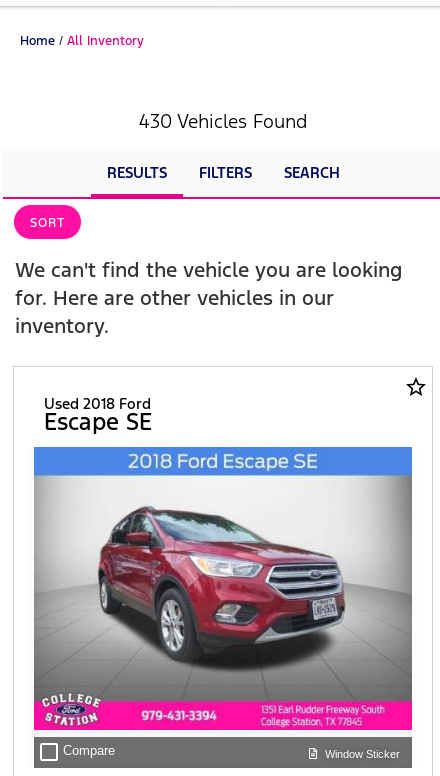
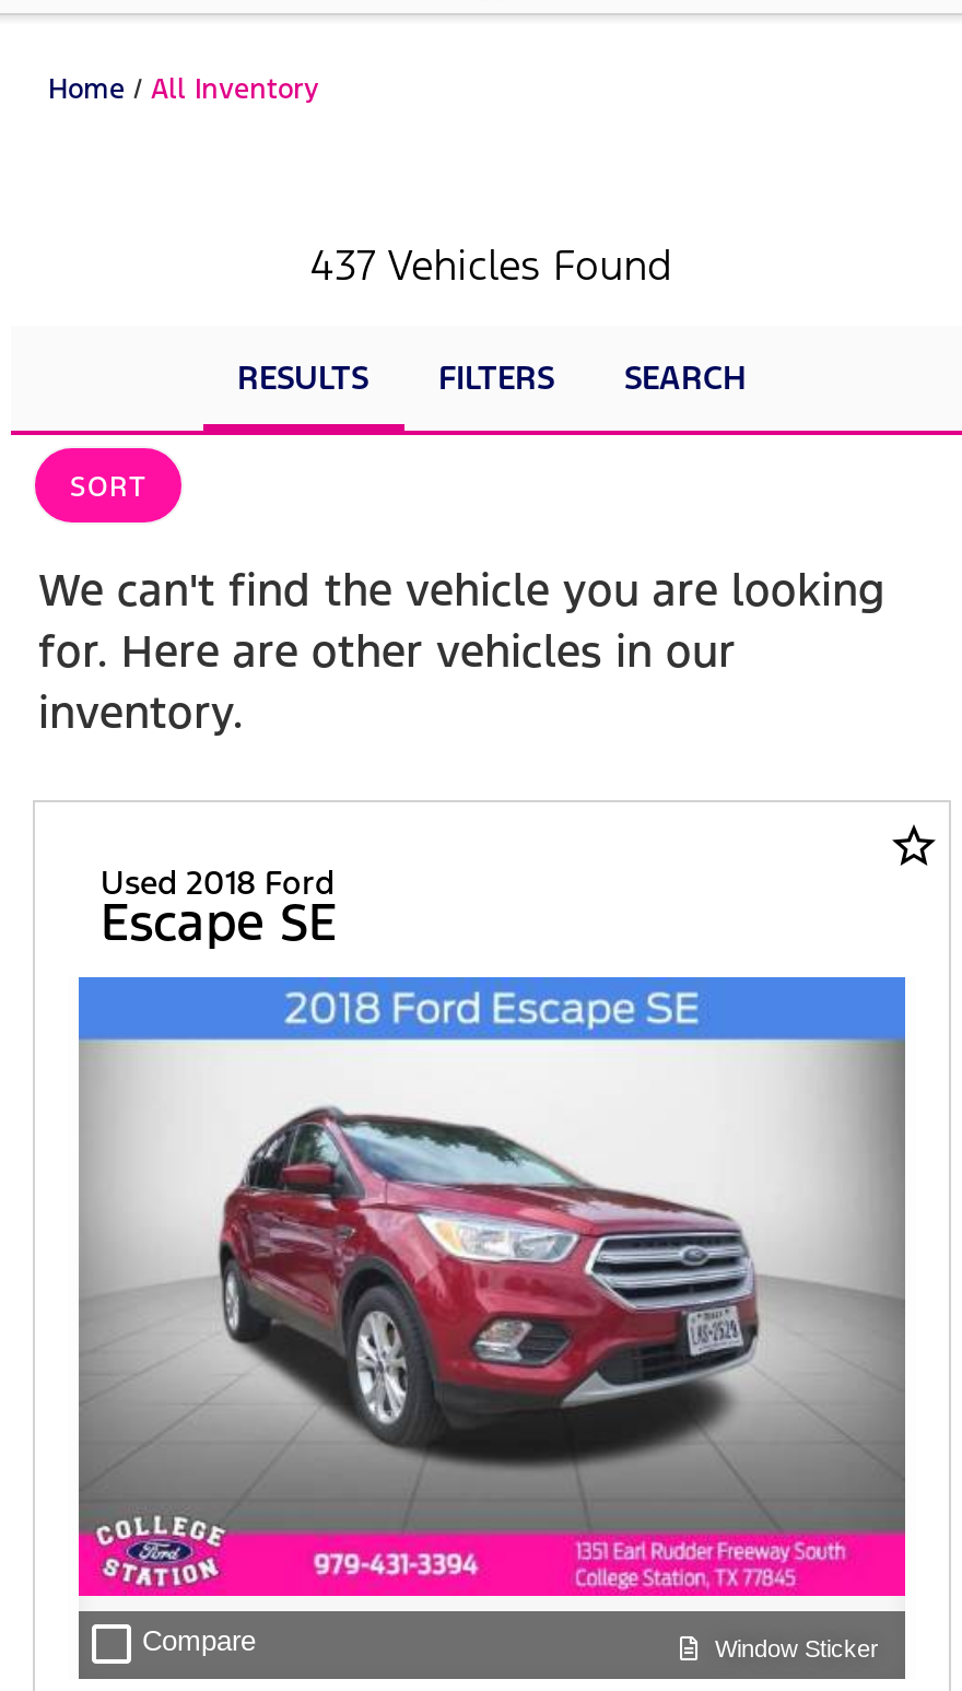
- 430 Vehicles Found
+ 437 Vehicles Found
